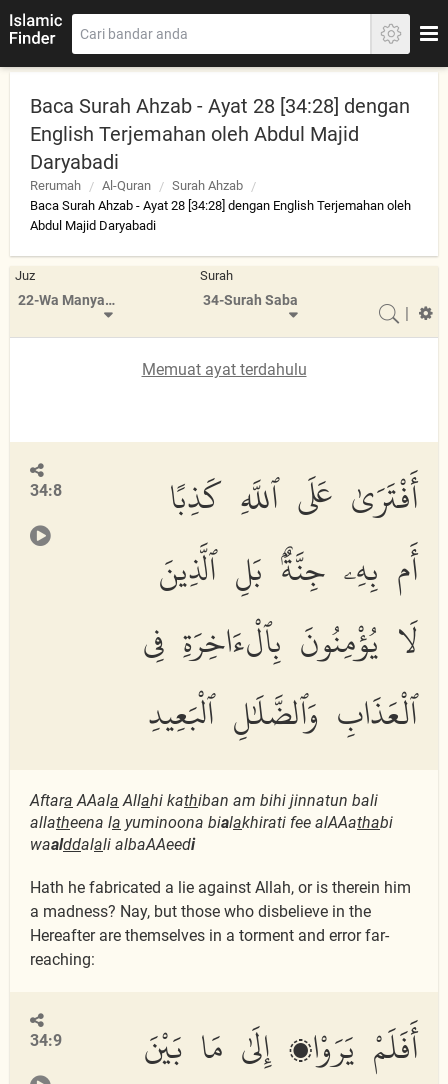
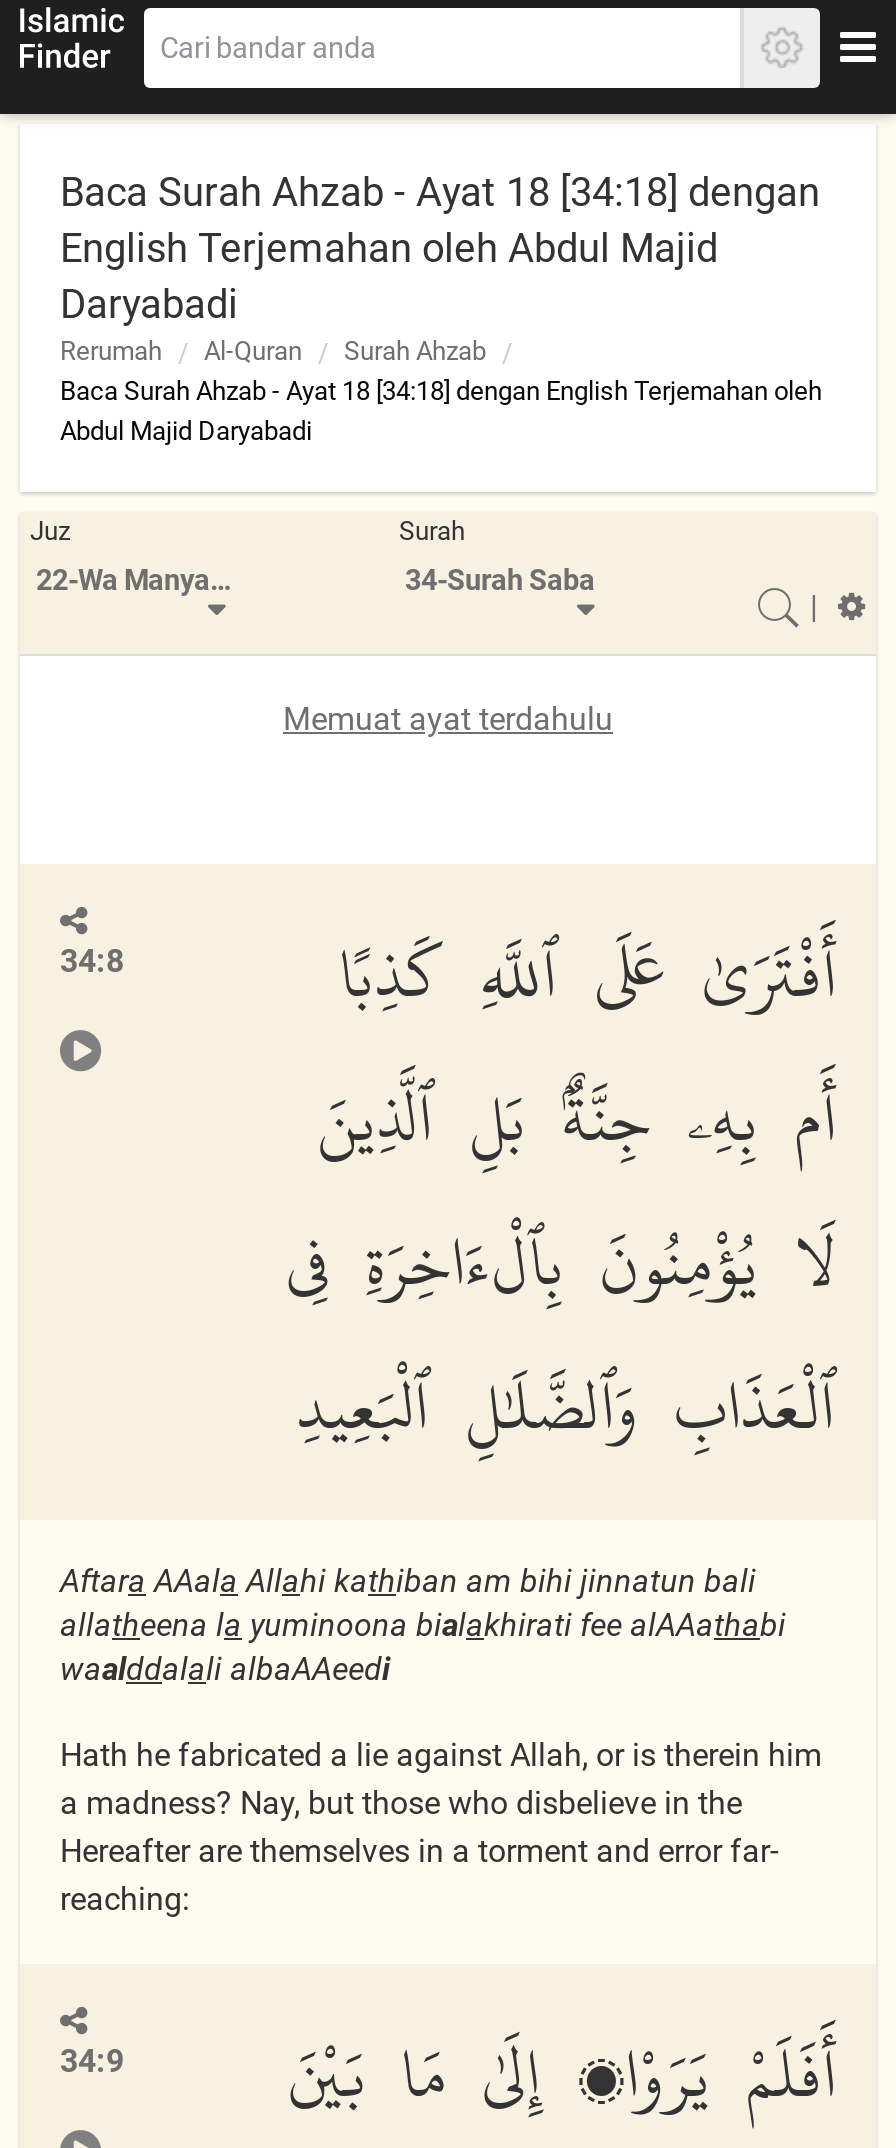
- Baca Surah Ahzab - Ayat 28 [34:28] dengan
+ Baca Surah Ahzab - Ayat 18 [34:18] dengan

- Baca Surah Ahzab - Ayat 28 [34:28] dengan English Terjemahan oleh
+ Baca Surah Ahzab - Ayat 18 [34:18] dengan English Terjemahan oleh
